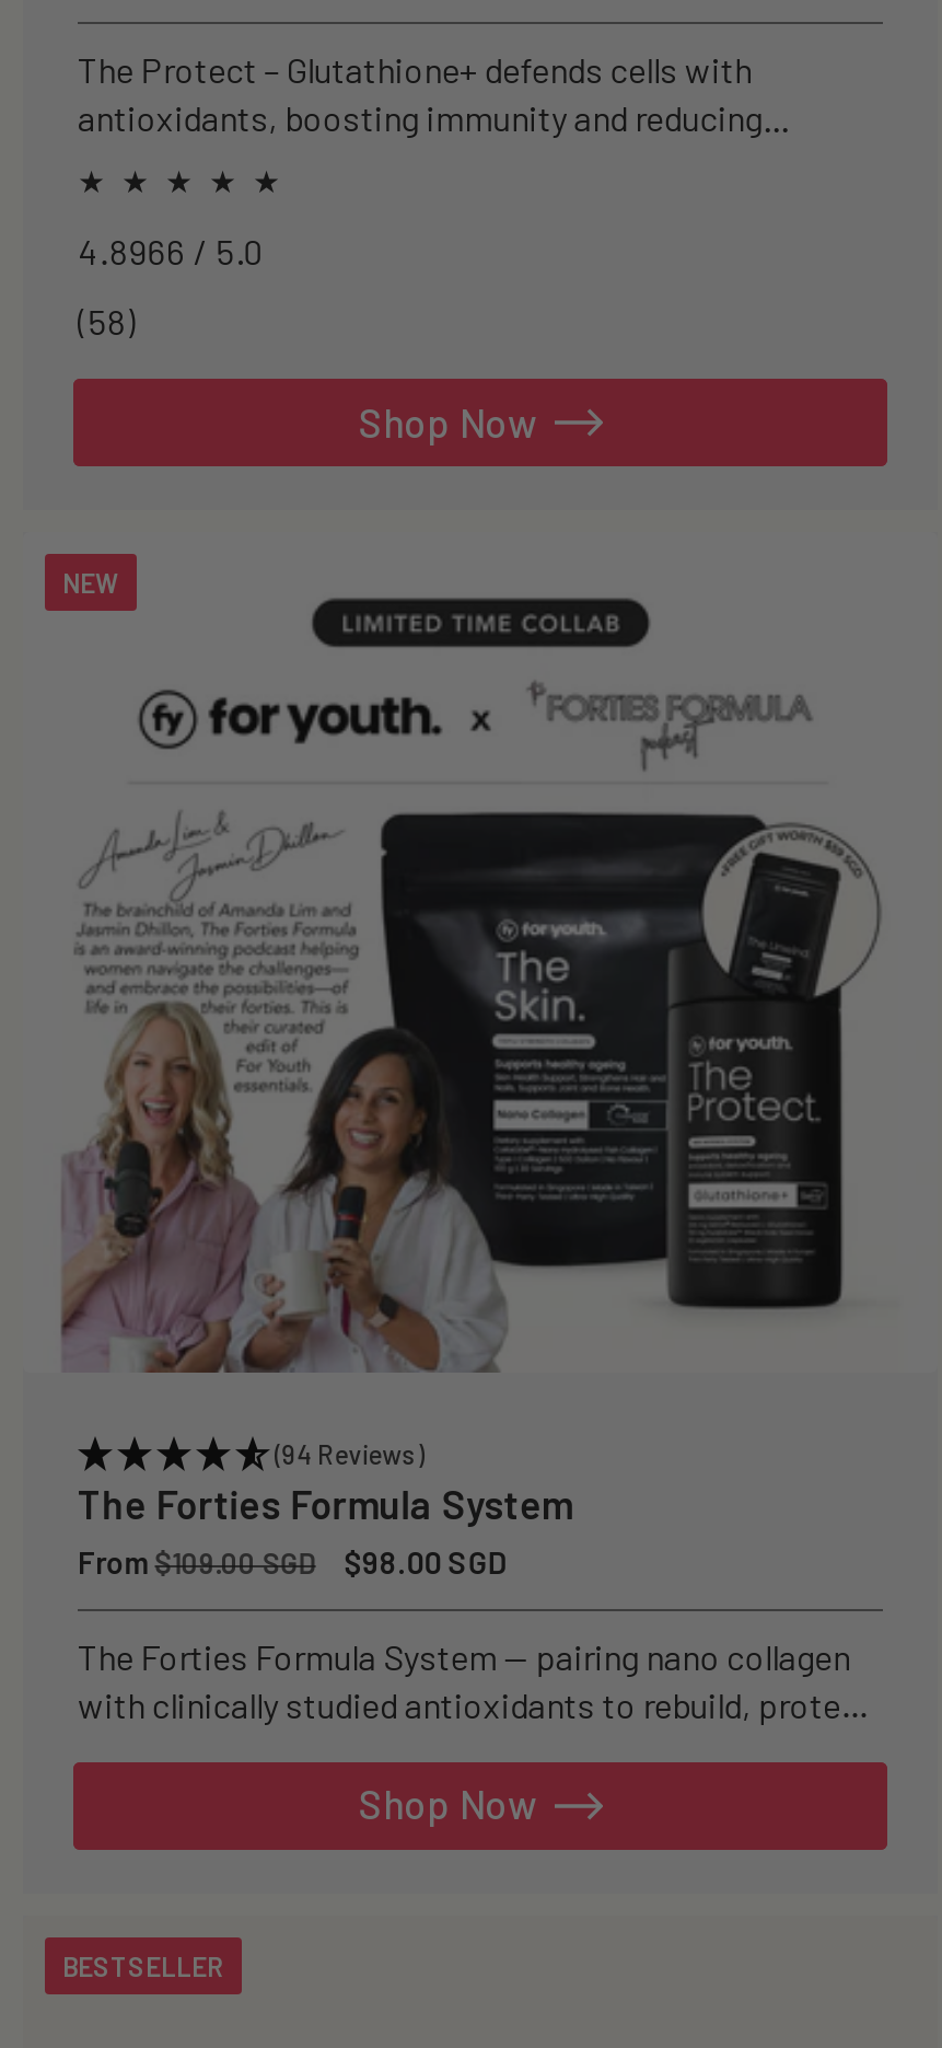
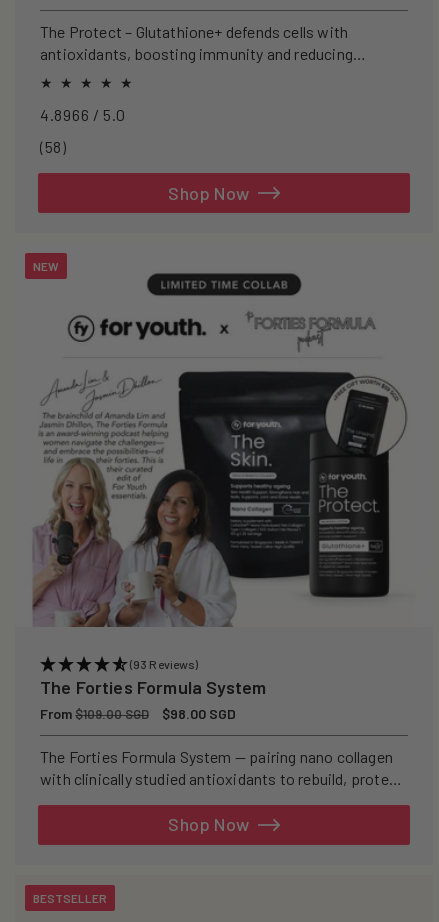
- (94 Reviews)
+ (93 Reviews)
